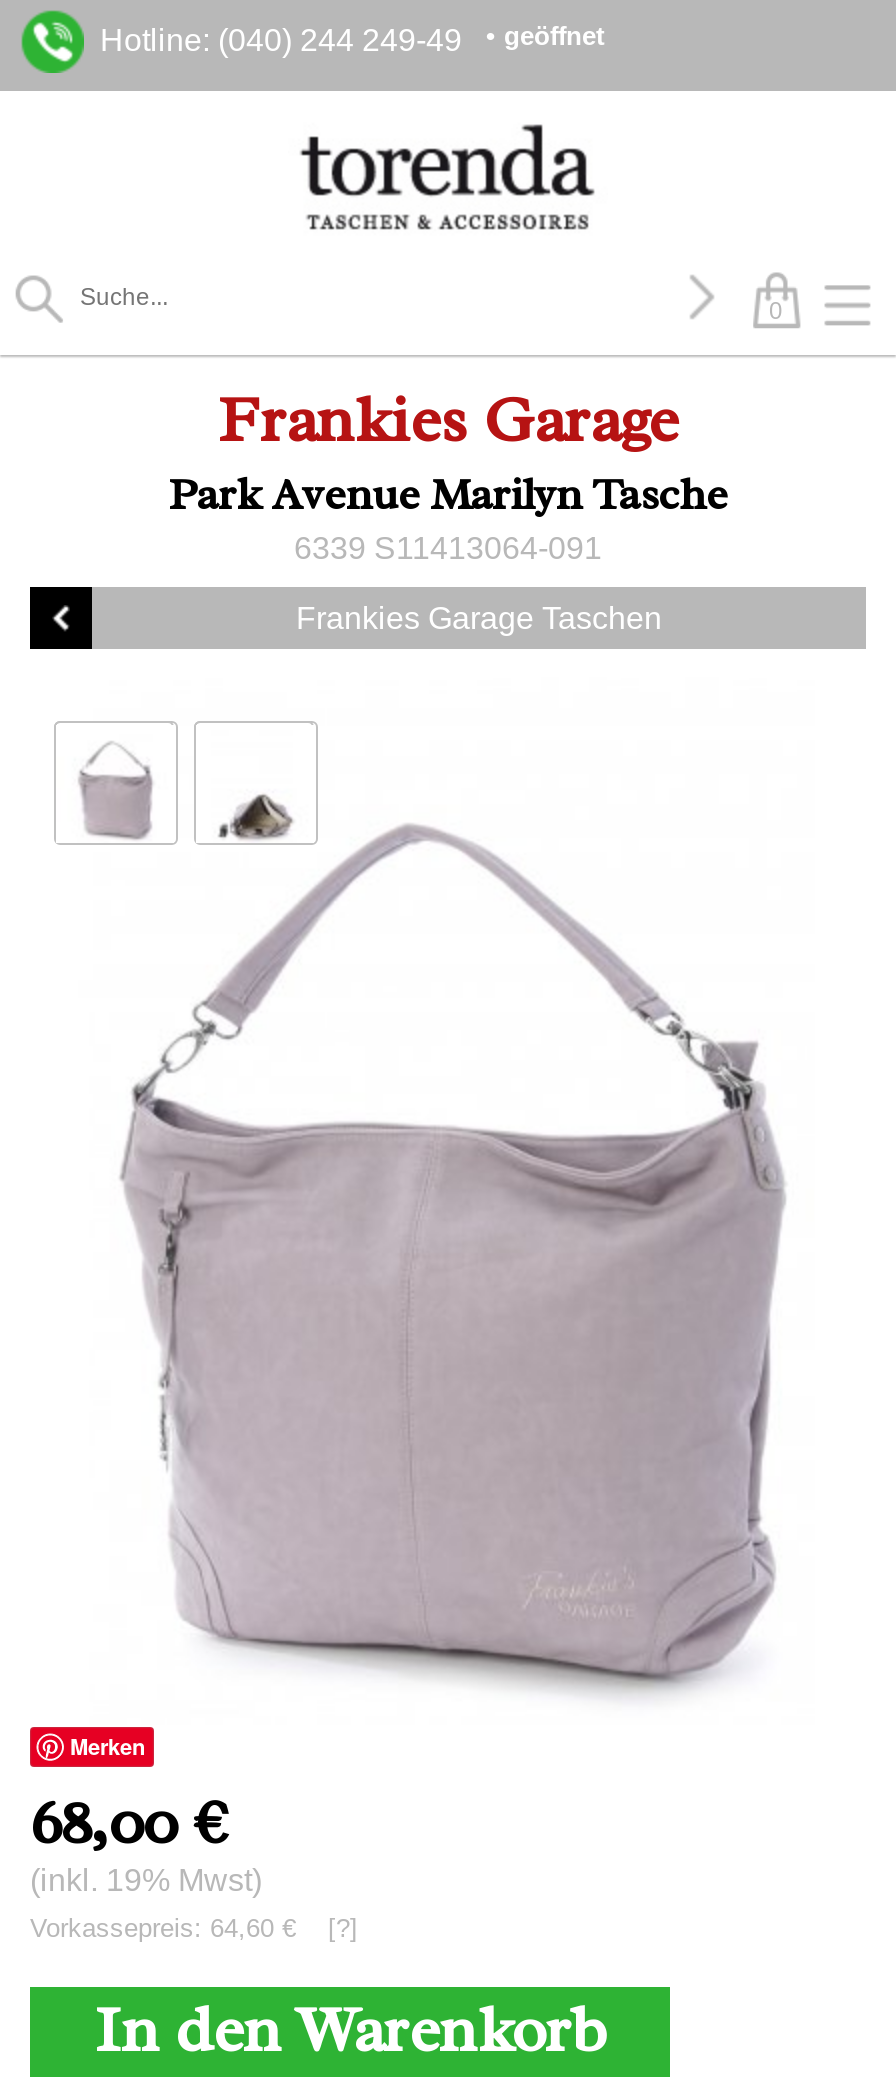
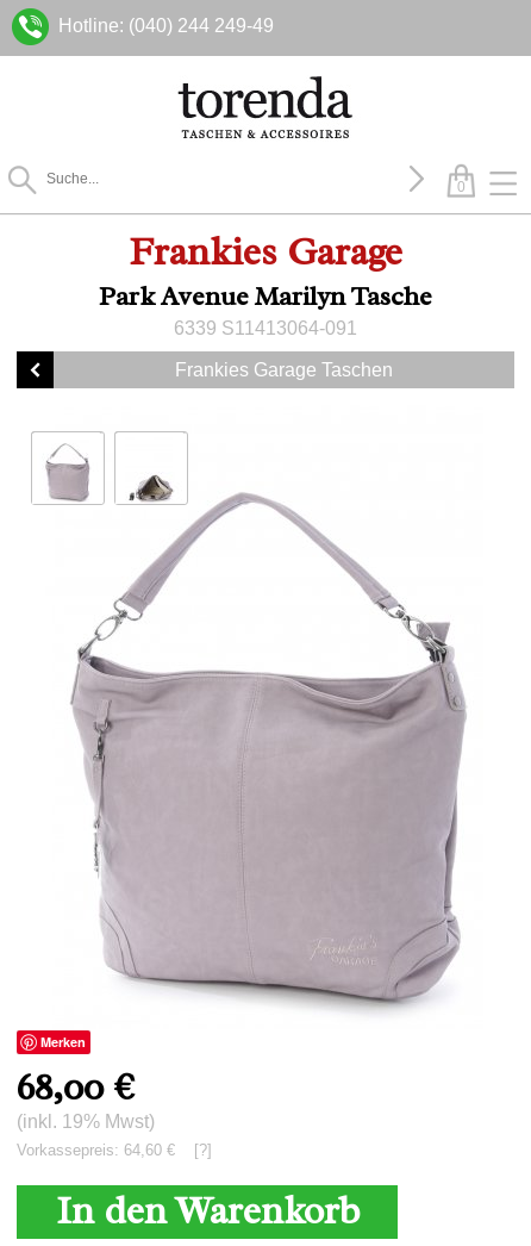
- Hotline: (040) 244 249-49 • geöffnet
+ Hotline: (040) 244 249-49
